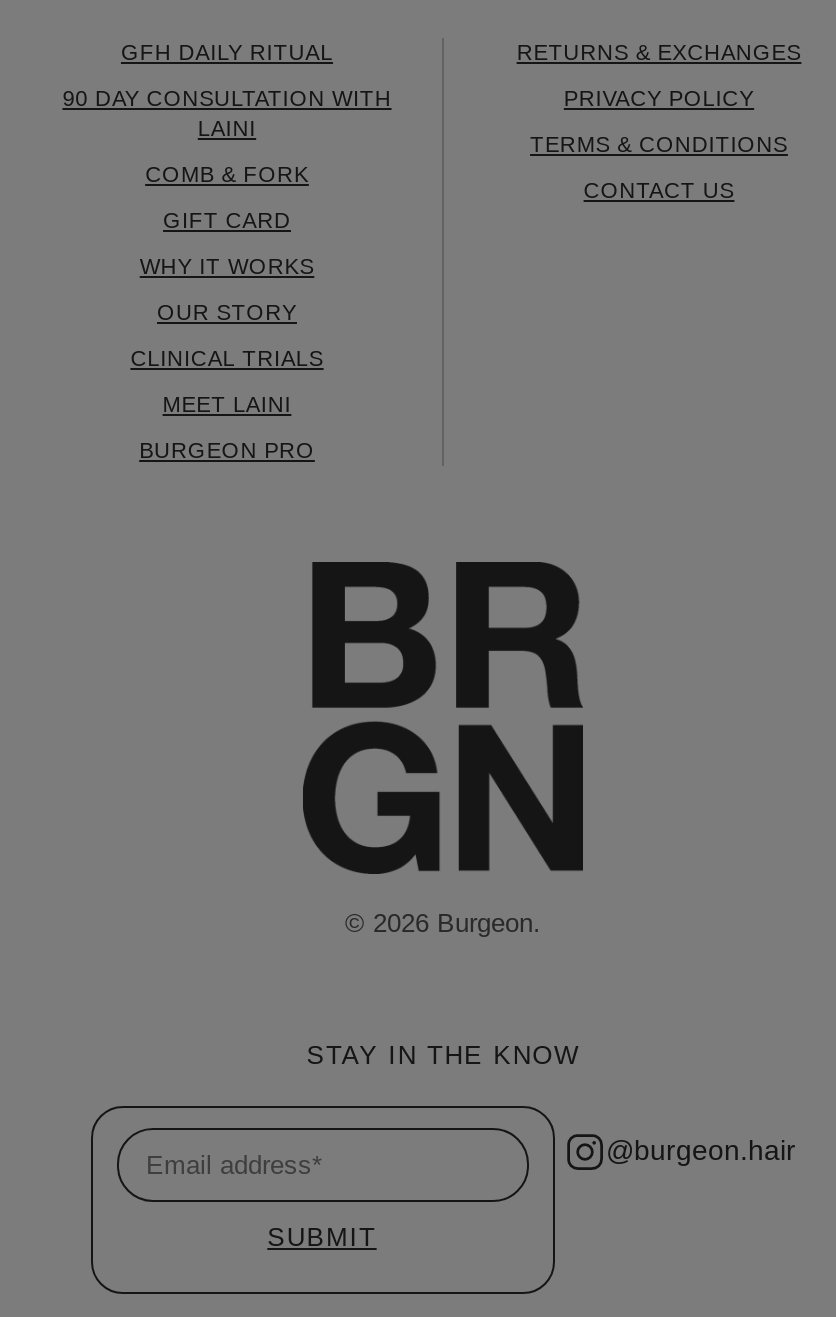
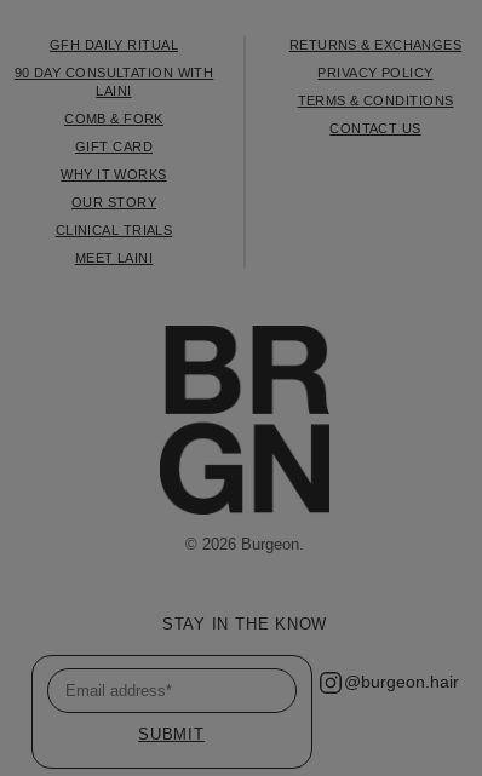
- BURGEON PRO
